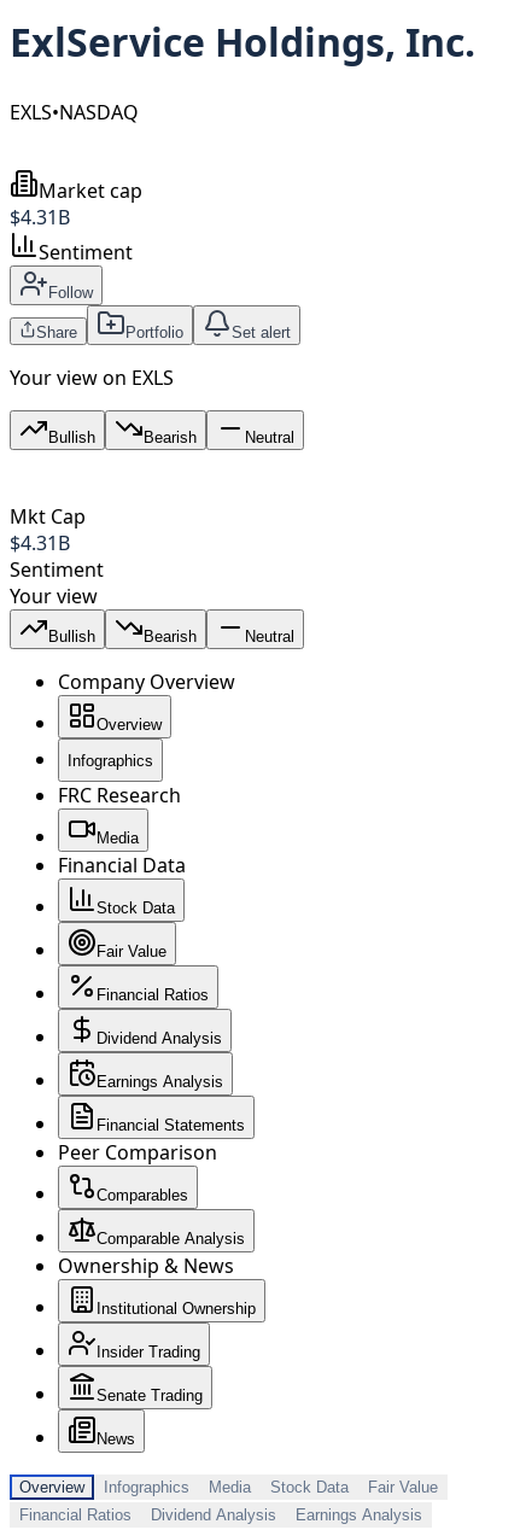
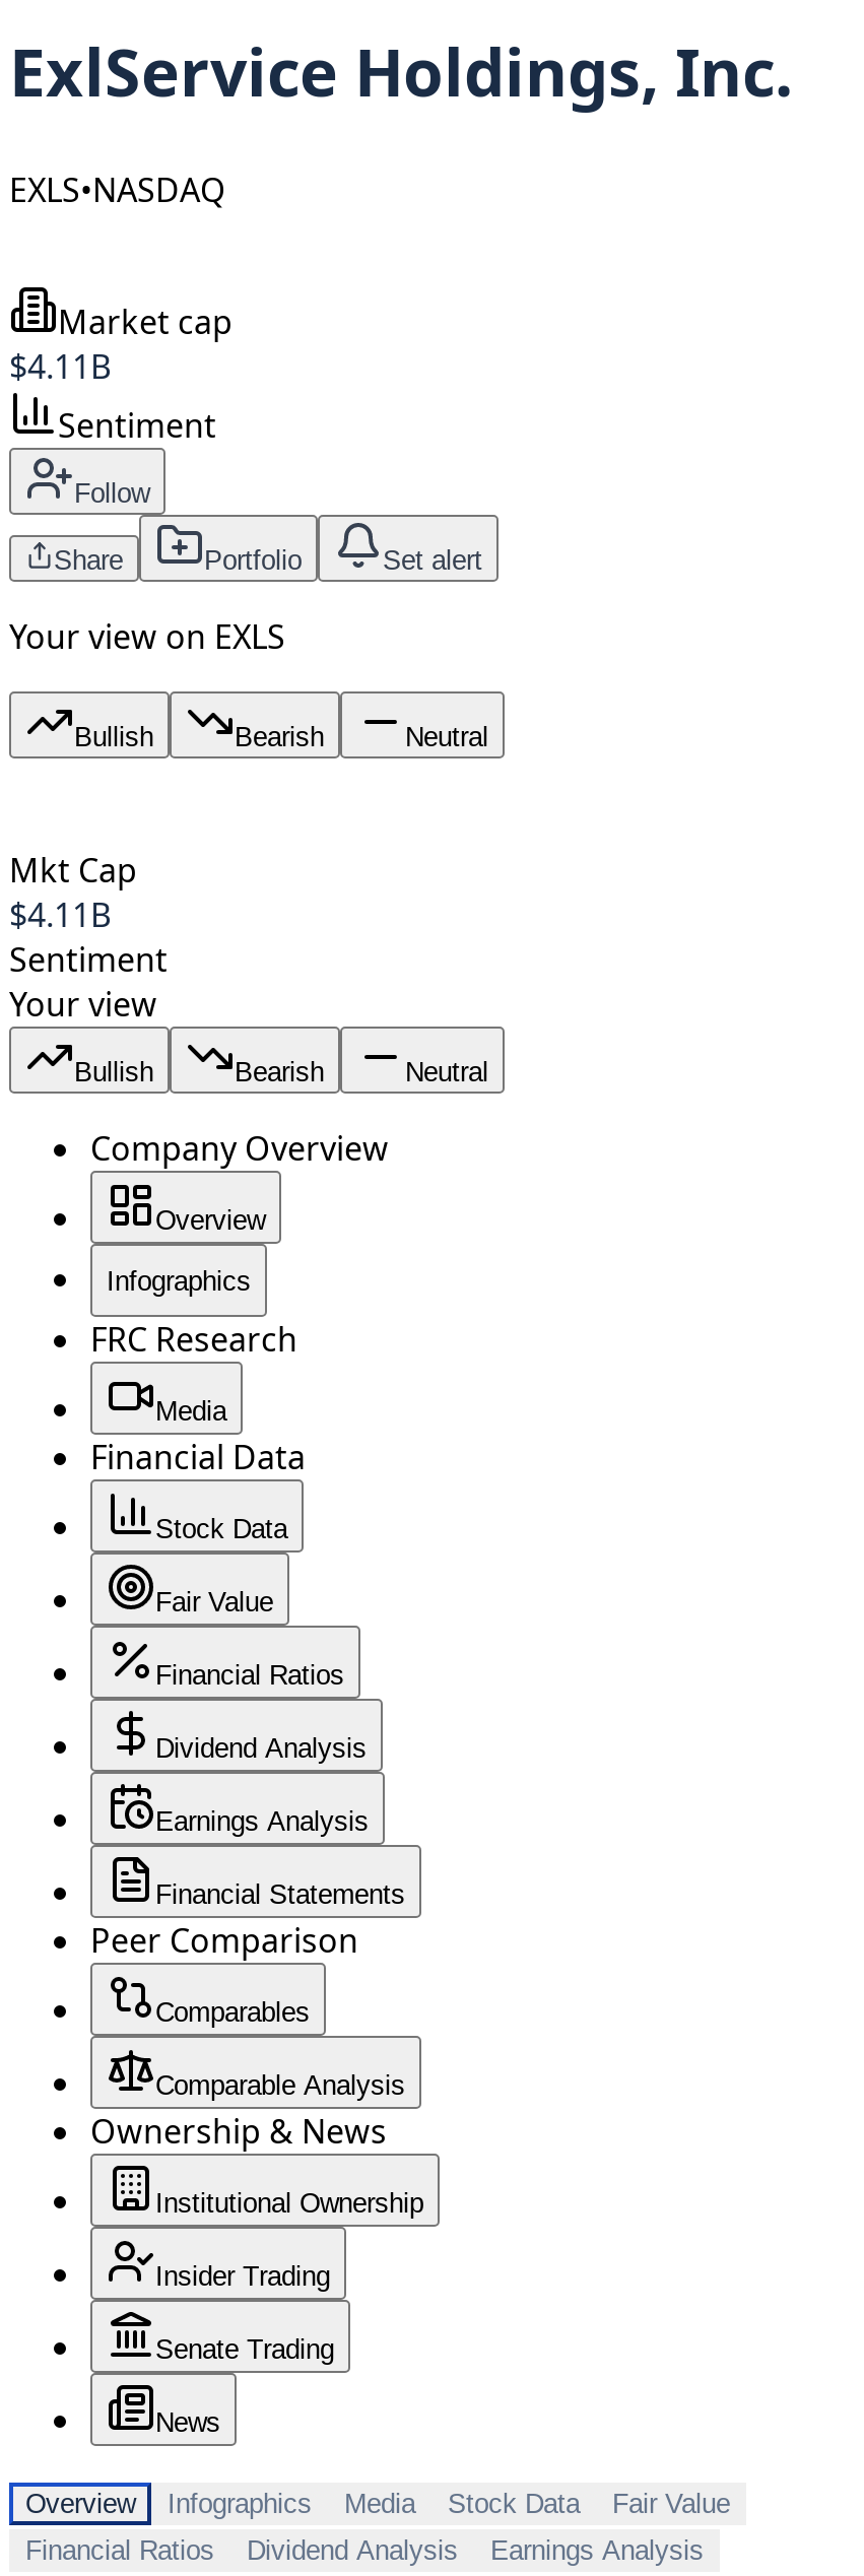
- $4.31B
+ $4.11B

- $4.31B
+ $4.11B
